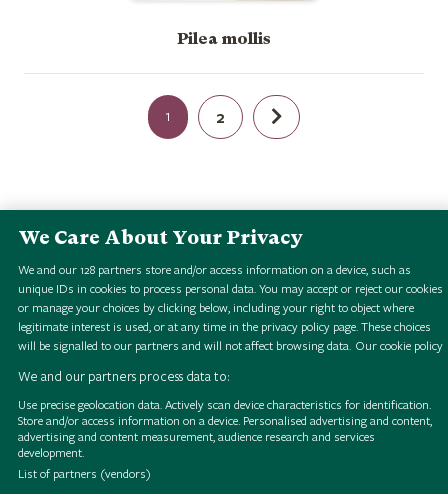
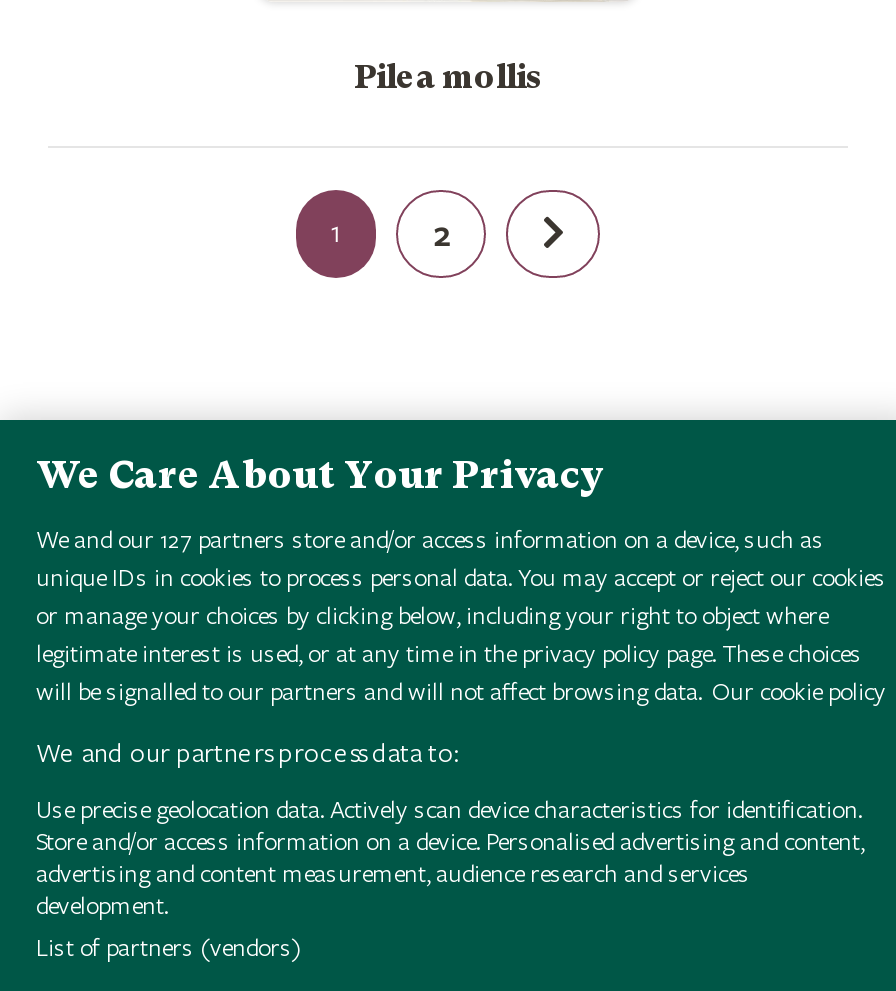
- We and our 128 partners store and/or access information on a device, such as
+ We and our 127 partners store and/or access information on a device, such as
